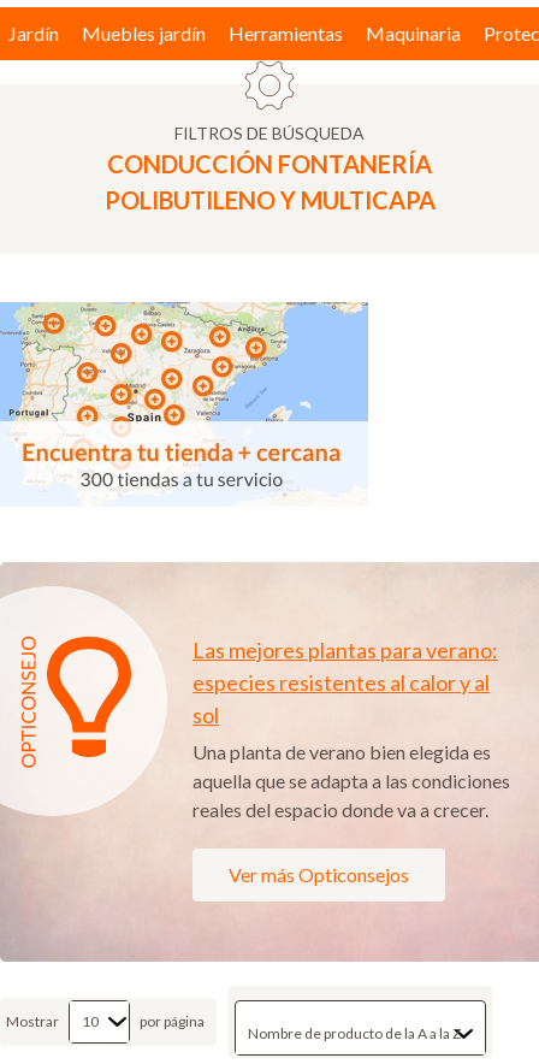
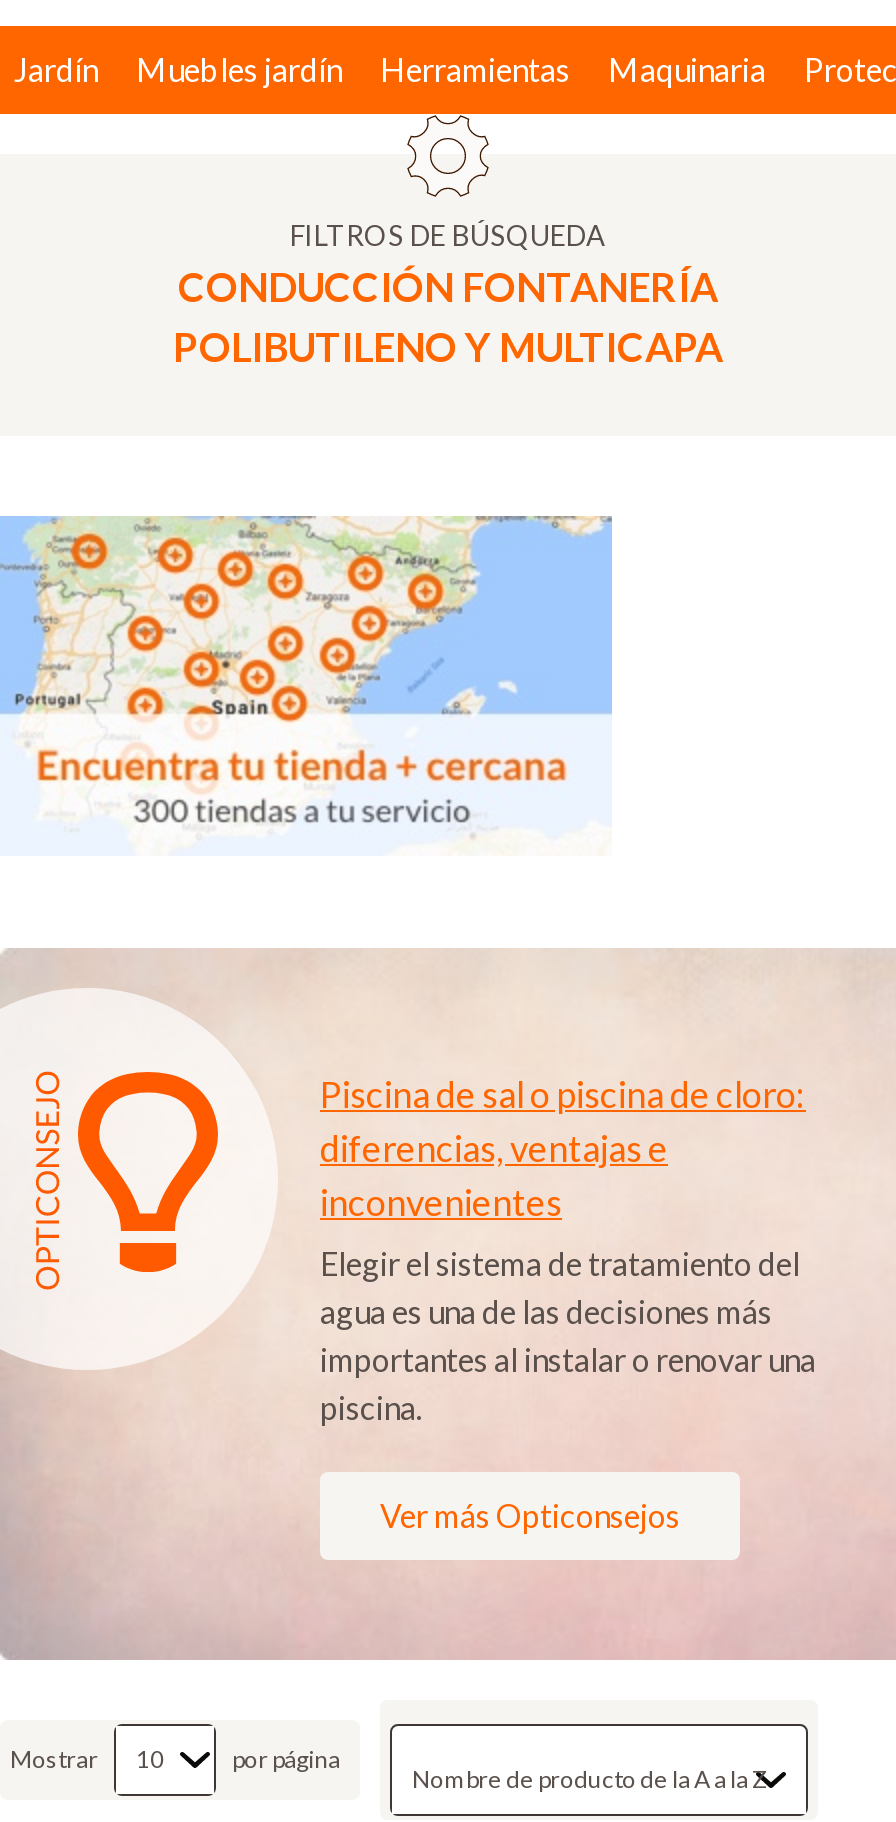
- Las mejores plantas para verano:
- especies resistentes al calor y al
- sol
+ Piscina de sal o piscina de cloro:
+ diferencias, ventajas e
+ inconvenientes

- Una planta de verano bien elegida es
- aquella que se adapta a las condiciones
- reales del espacio donde va a crecer.
+ Elegir el sistema de tratamiento del
+ agua es una de las decisiones más
+ importantes al instalar o renovar una
+ piscina.
